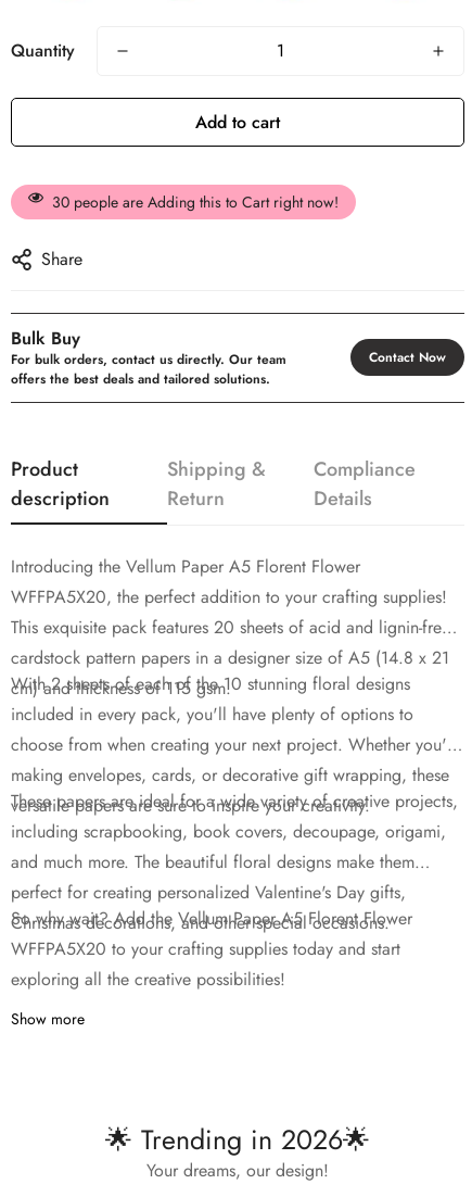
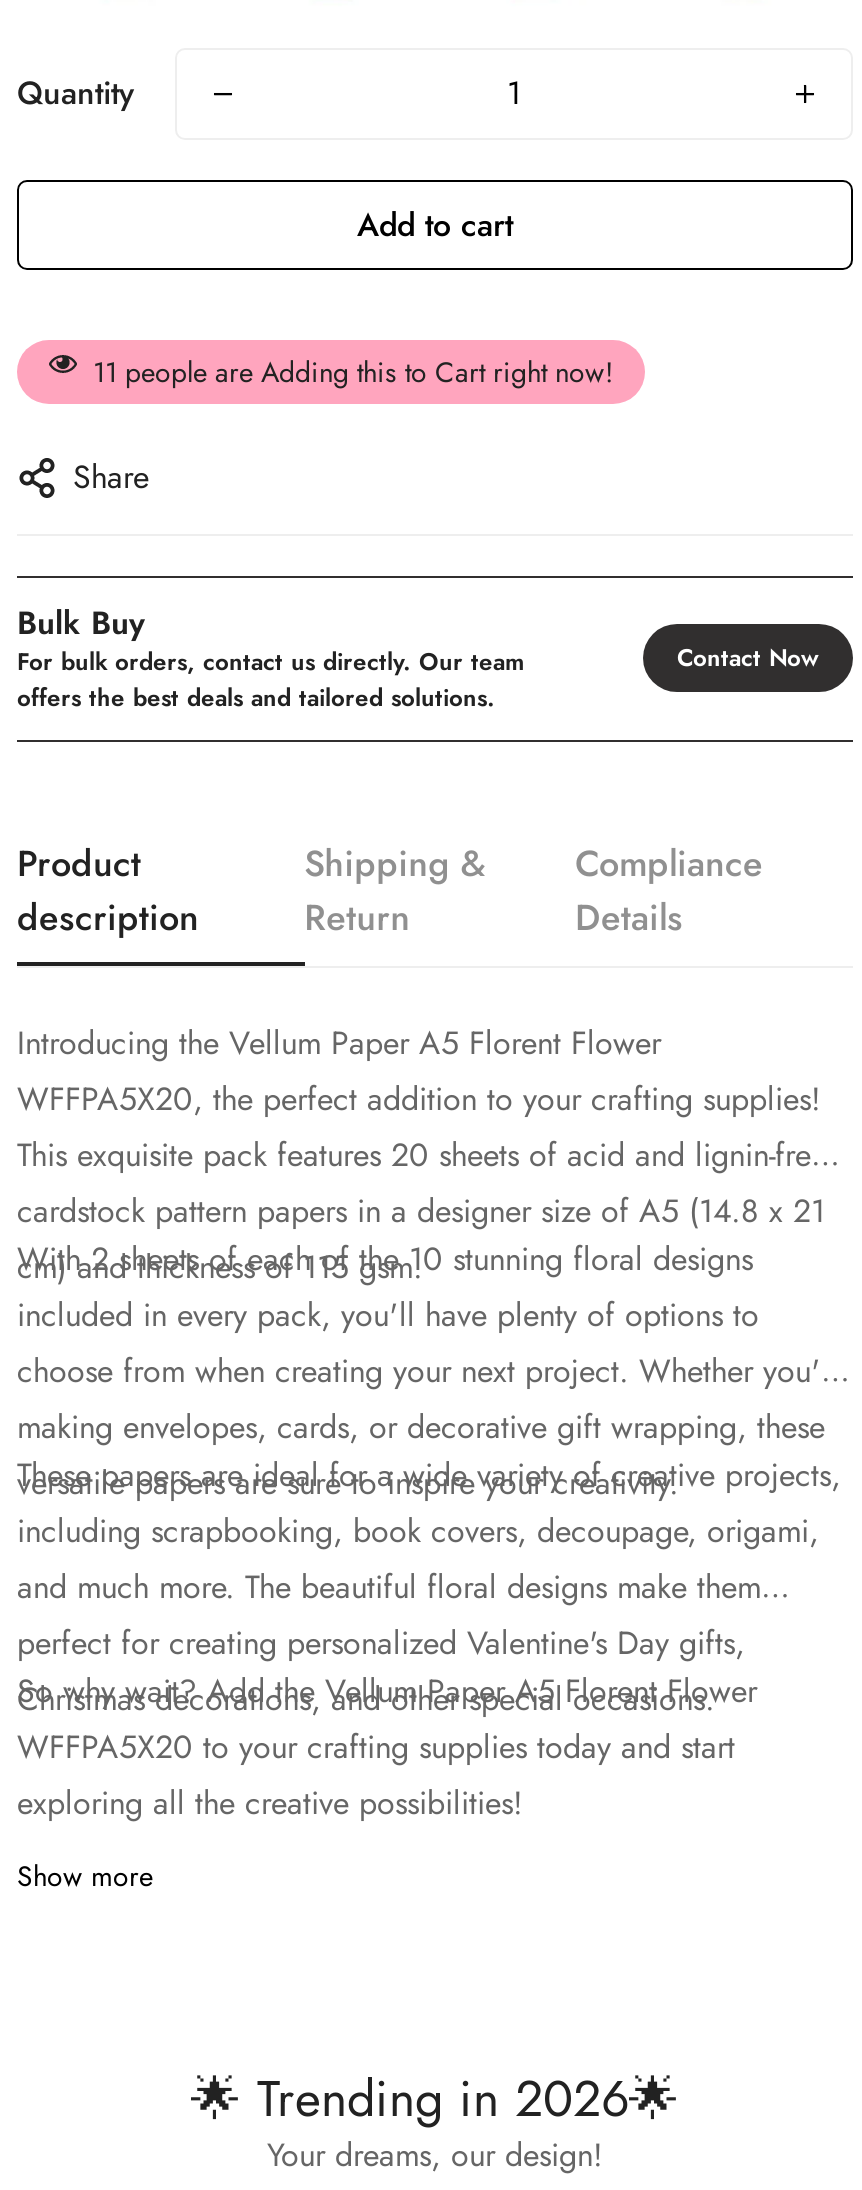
- 30 people are Adding this to Cart right now!
+ 11 people are Adding this to Cart right now!
